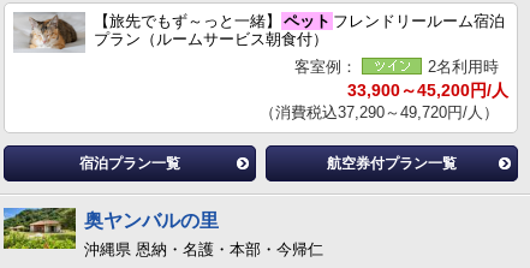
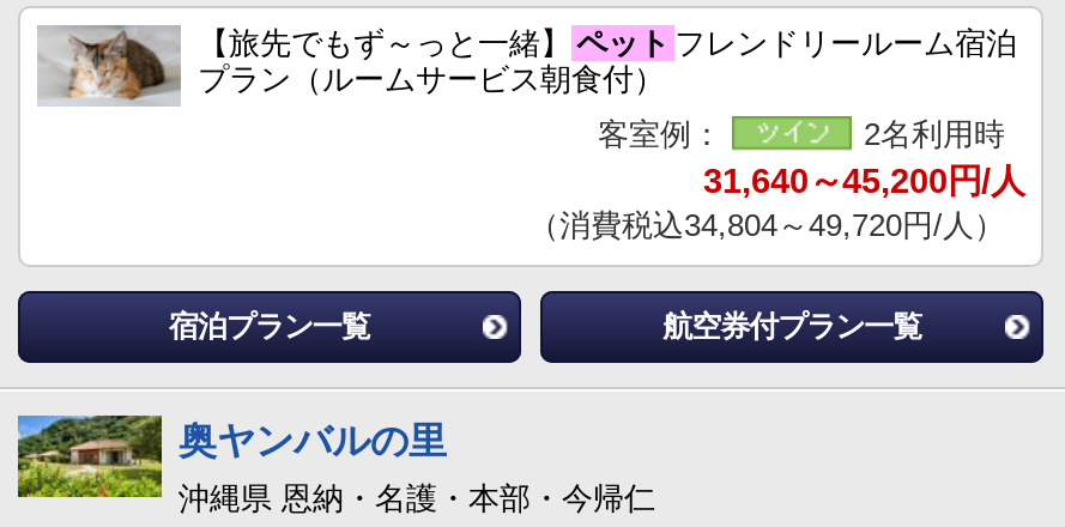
- 33,900～45,200円/人
+ 31,640～45,200円/人

- （消費税込37,290～49,720円/人）
+ （消費税込34,804～49,720円/人）
